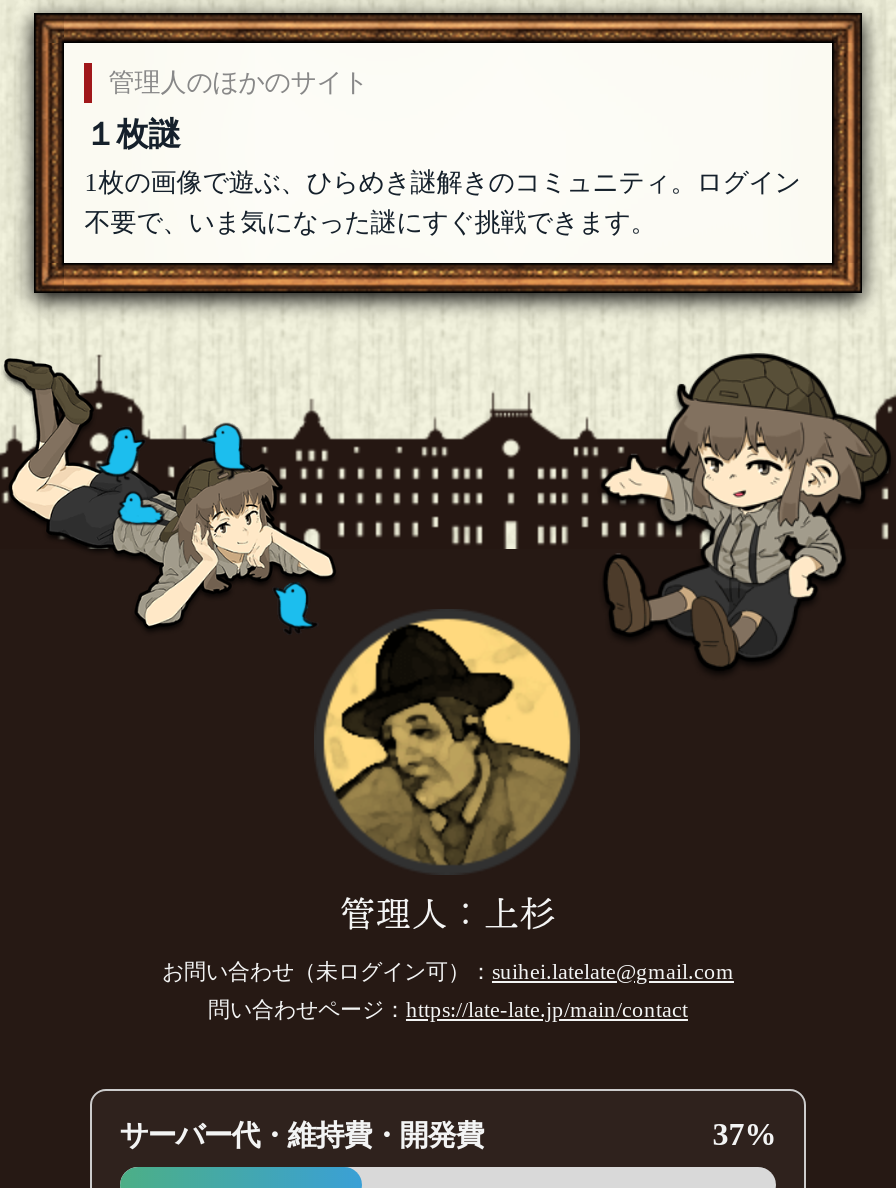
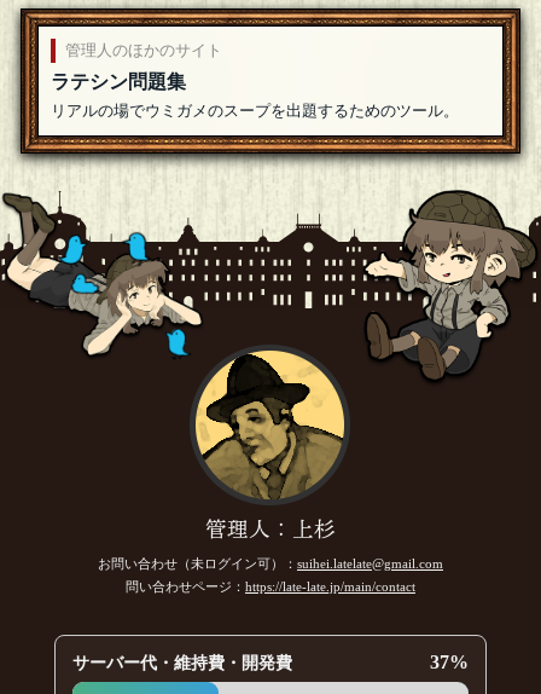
- １枚謎
+ ラテシン問題集

- 1枚の画像で遊ぶ、ひらめき謎解きのコミュニティ。ログイン
- 不要で、いま気になった謎にすぐ挑戦できます。
+ リアルの場でウミガメのスープを出題するためのツール。
